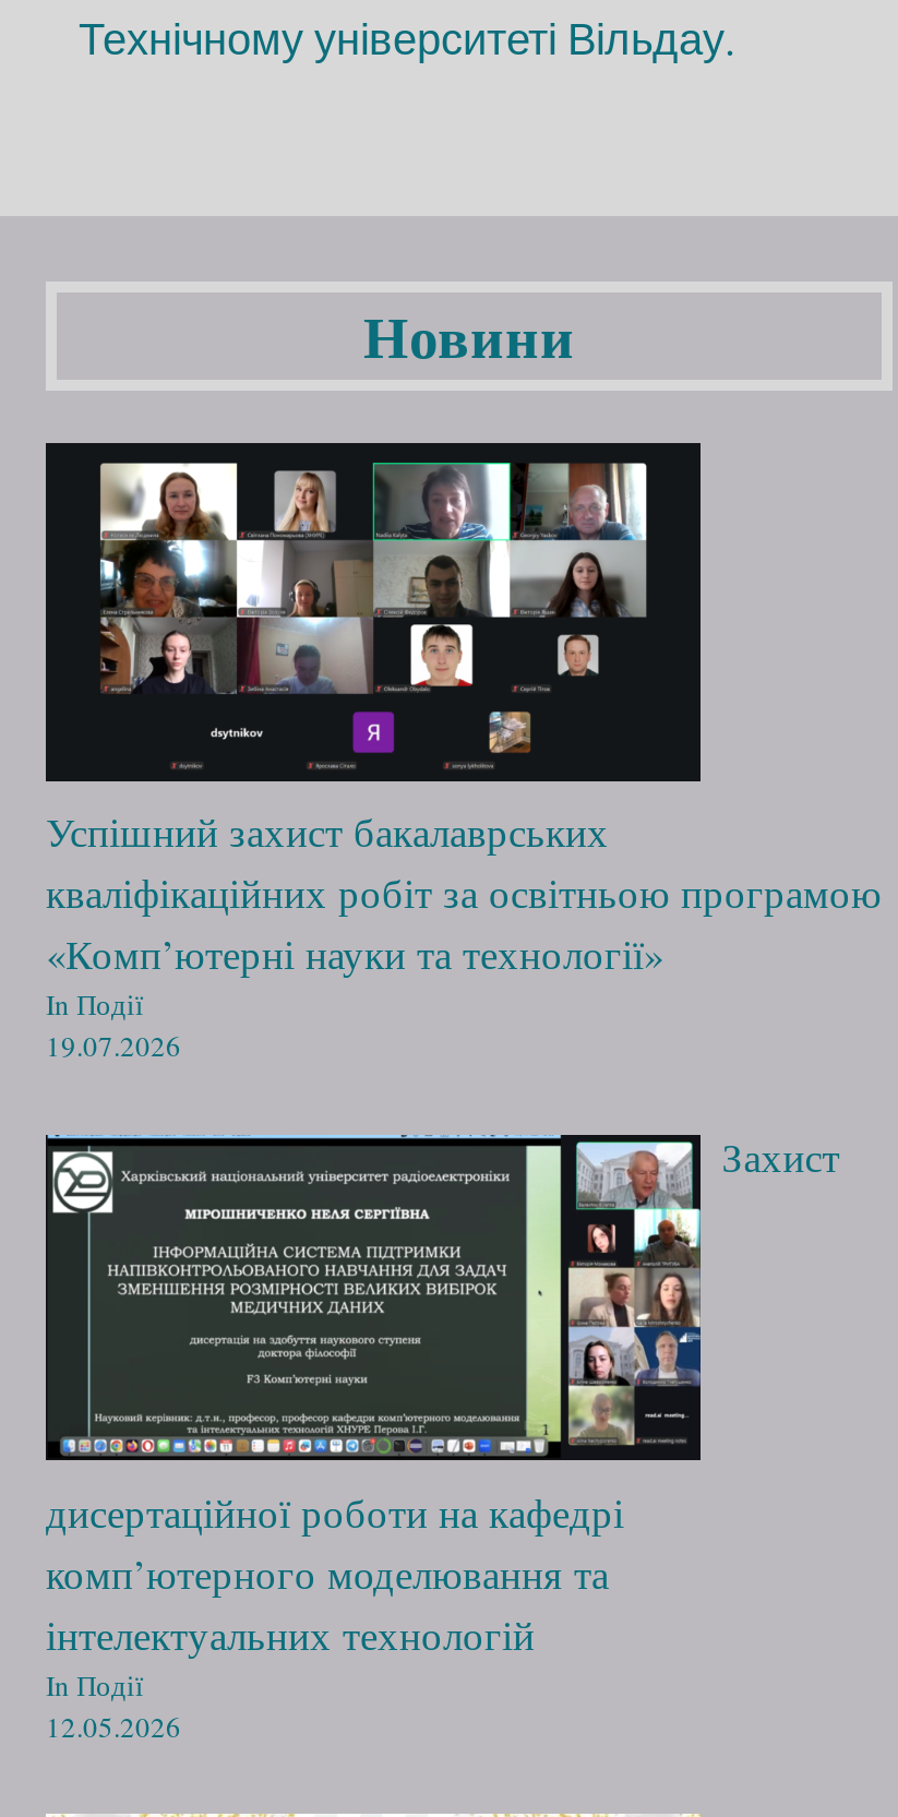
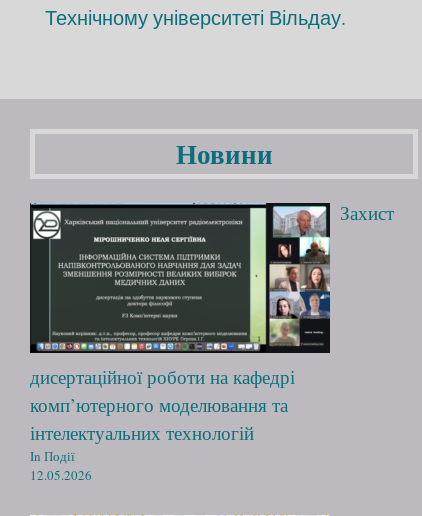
- [image]
- Успішний захист бакалаврських
- кваліфікаційних робіт за освітньою програмою
- «Комп’ютерні науки та технології»
- In Події
- 19.07.2026
